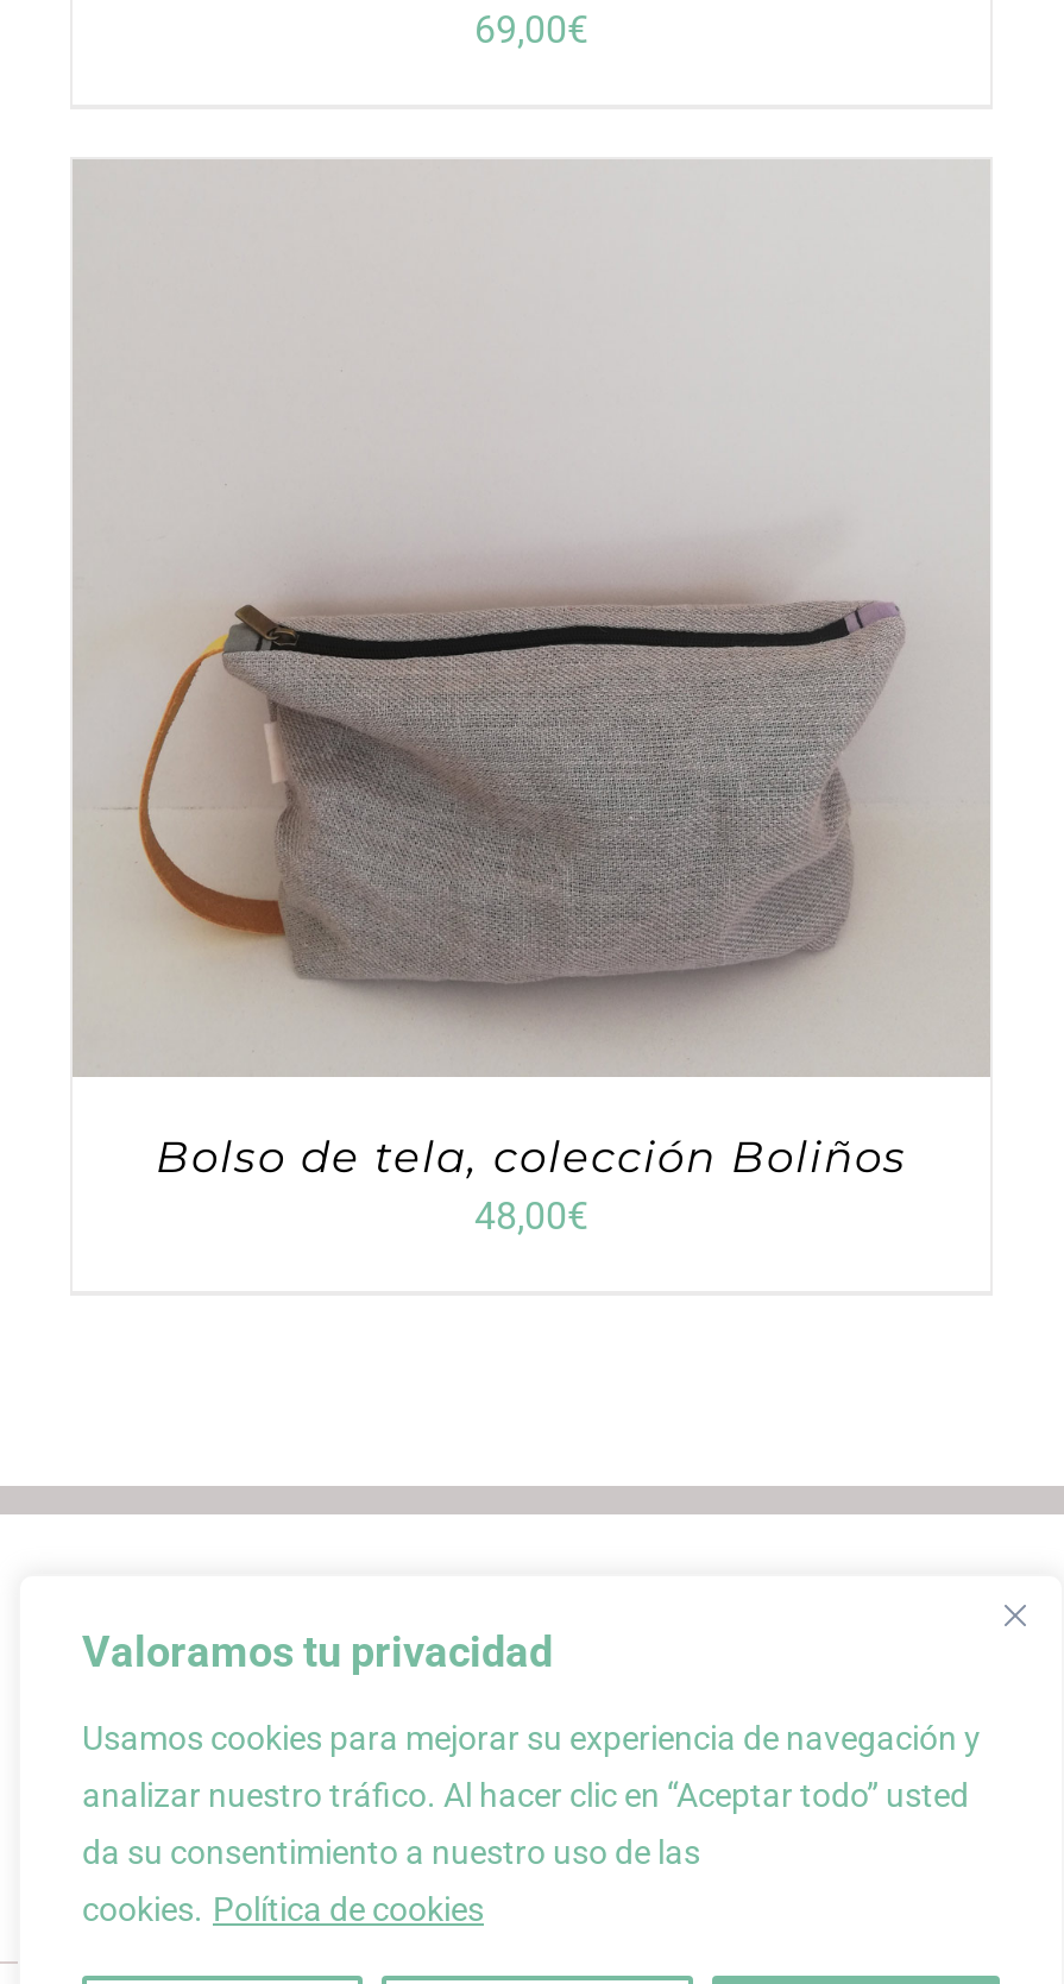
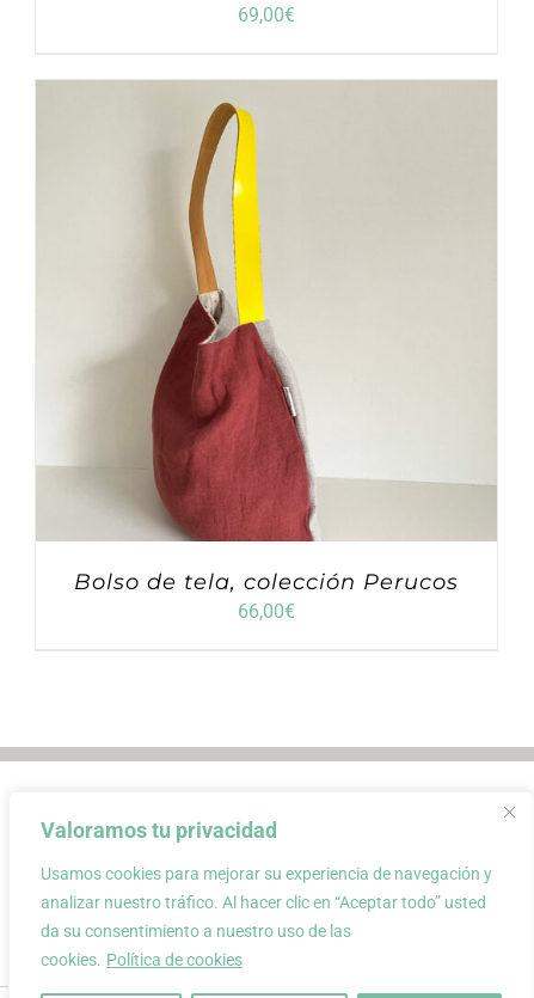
- [image]
- Bolso de tela, colección Boliños
+ [image]
+ Bolso de tela, colección Perucos

- 48,00€
+ 66,00€
